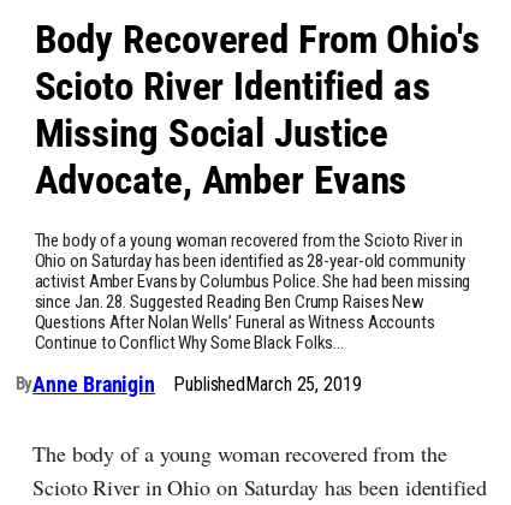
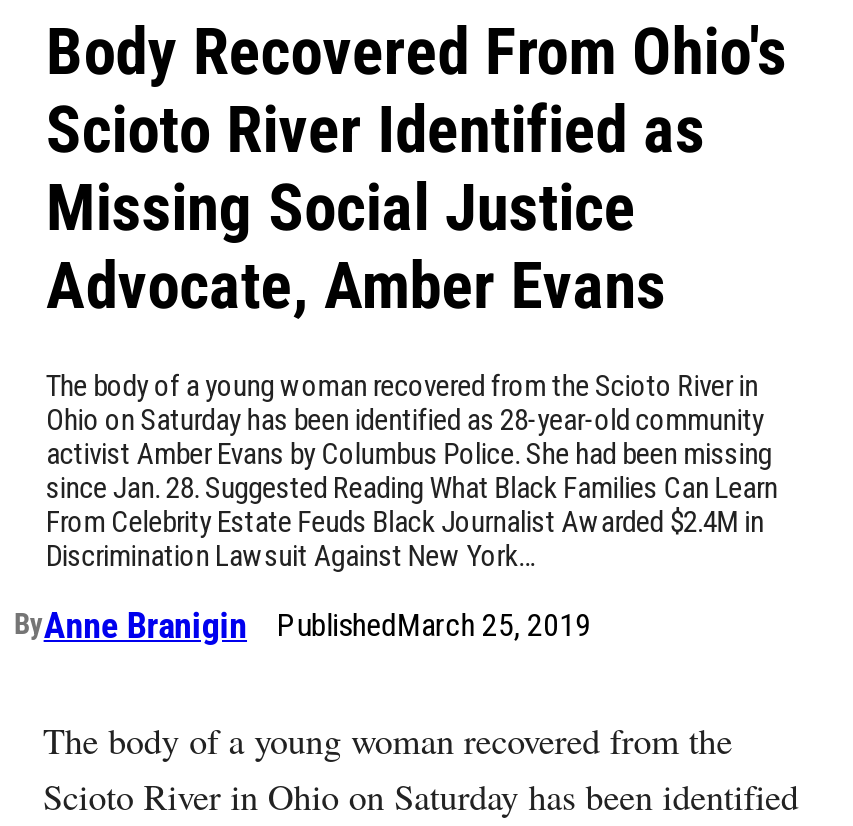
- since Jan. 28. Suggested Reading Ben Crump Raises New
- Questions After Nolan Wells’ Funeral as Witness Accounts
- Continue to Conflict Why Some Black Folks…
+ since Jan. 28. Suggested Reading What Black Families Can Learn
+ From Celebrity Estate Feuds Black Journalist Awarded $2.4M in
+ Discrimination Lawsuit Against New York…
